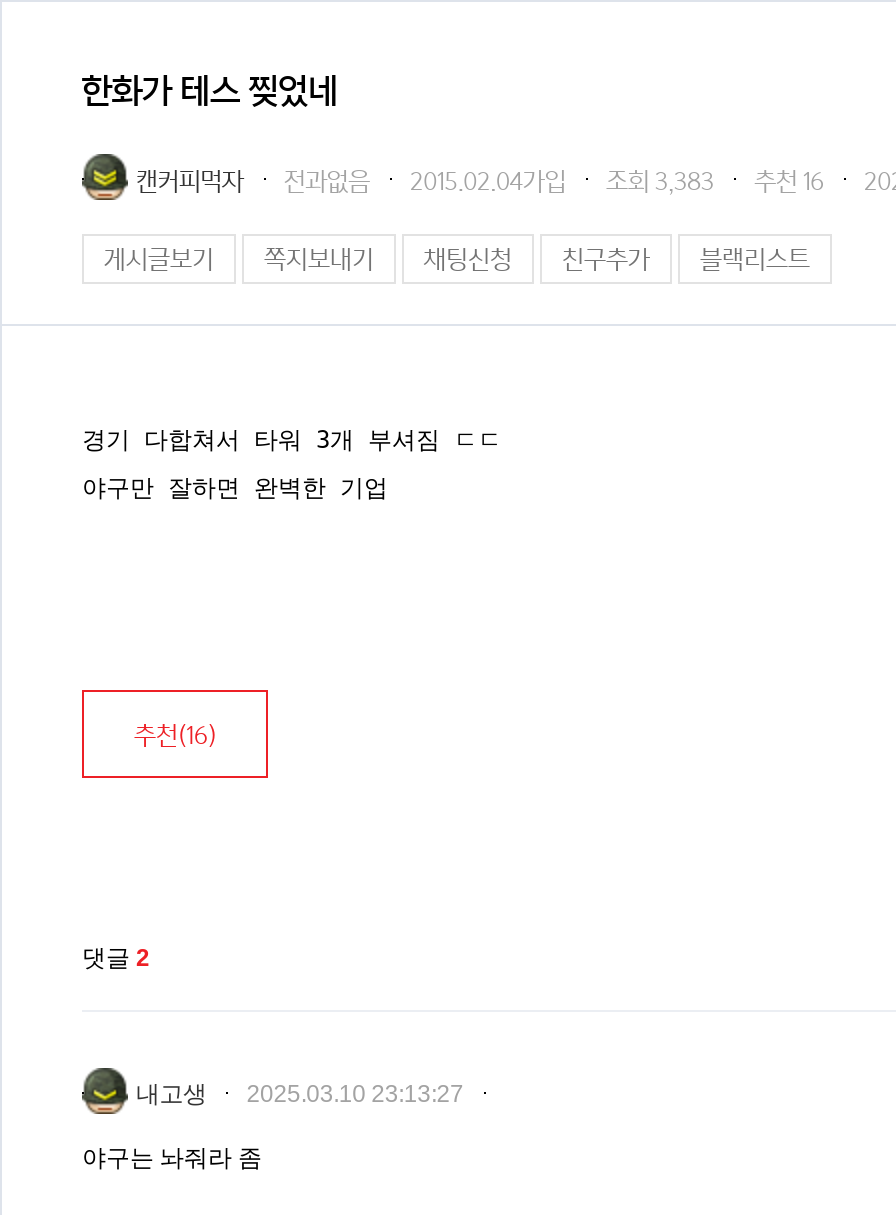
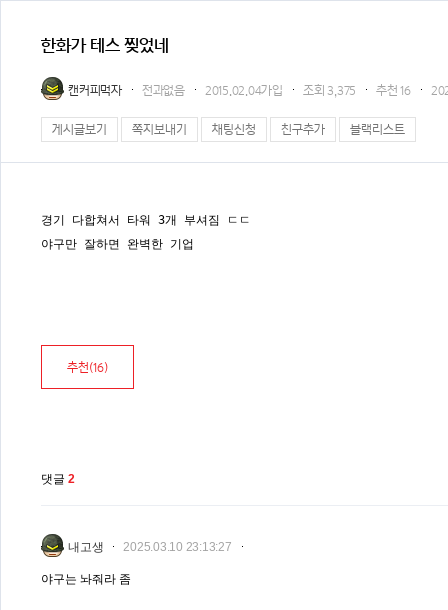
- 조회 3,383
+ 조회 3,375
